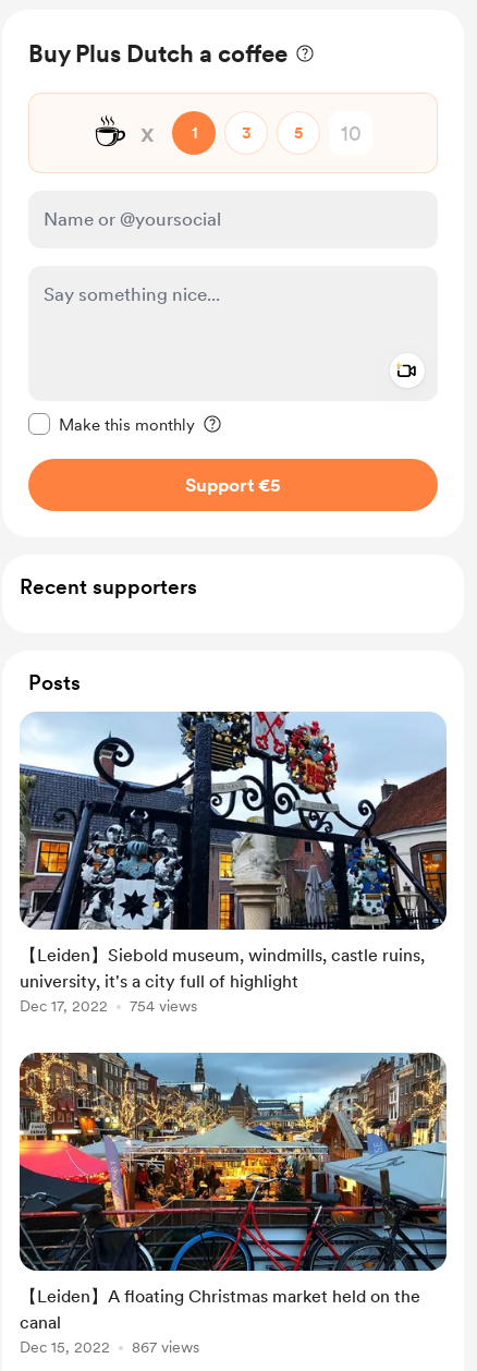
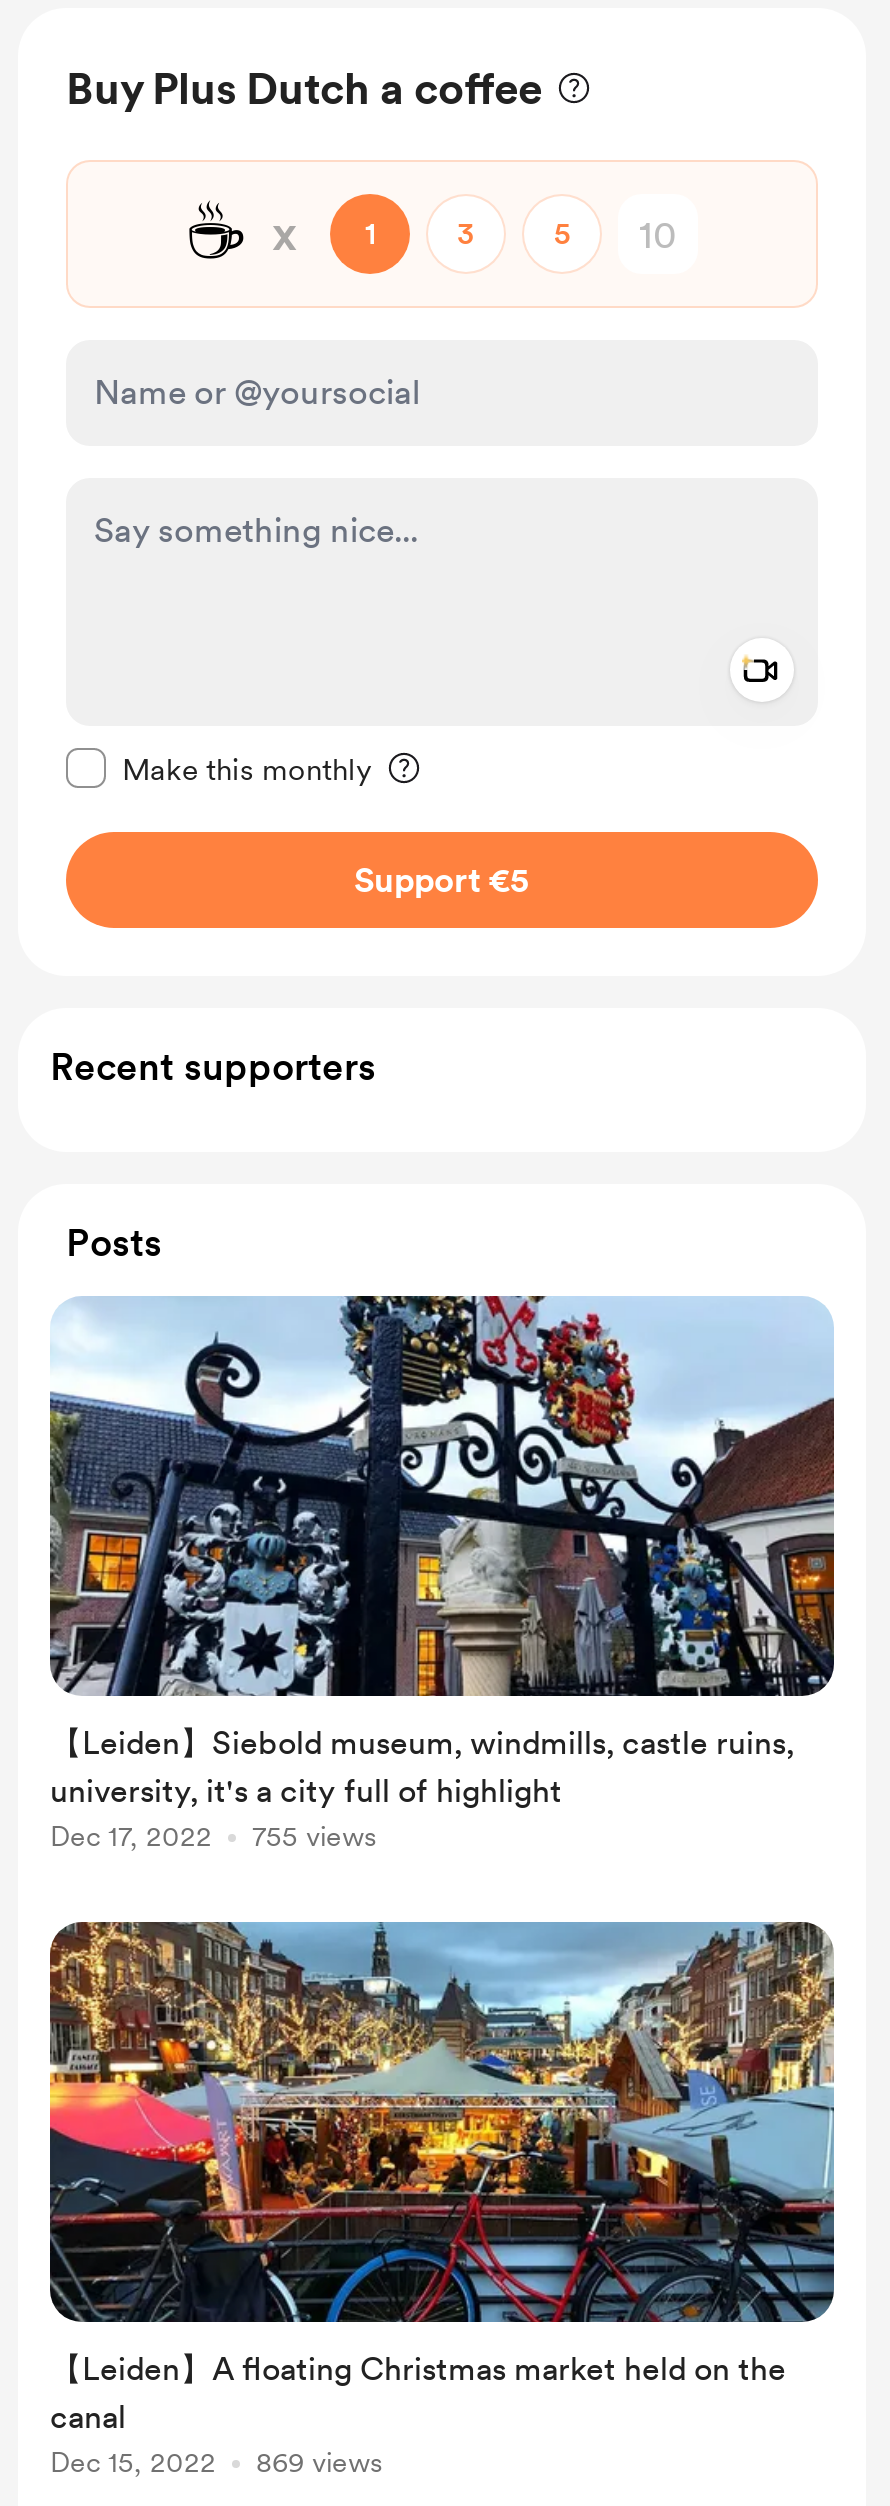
- Dec 17, 2022 754 views
+ Dec 17, 2022 755 views

- Dec 15, 2022 867 views
+ Dec 15, 2022 869 views
